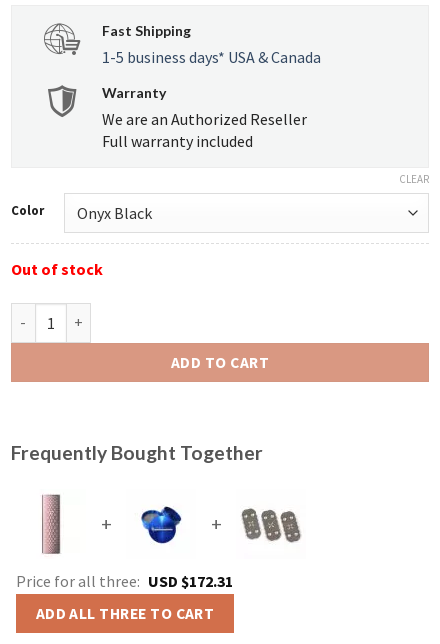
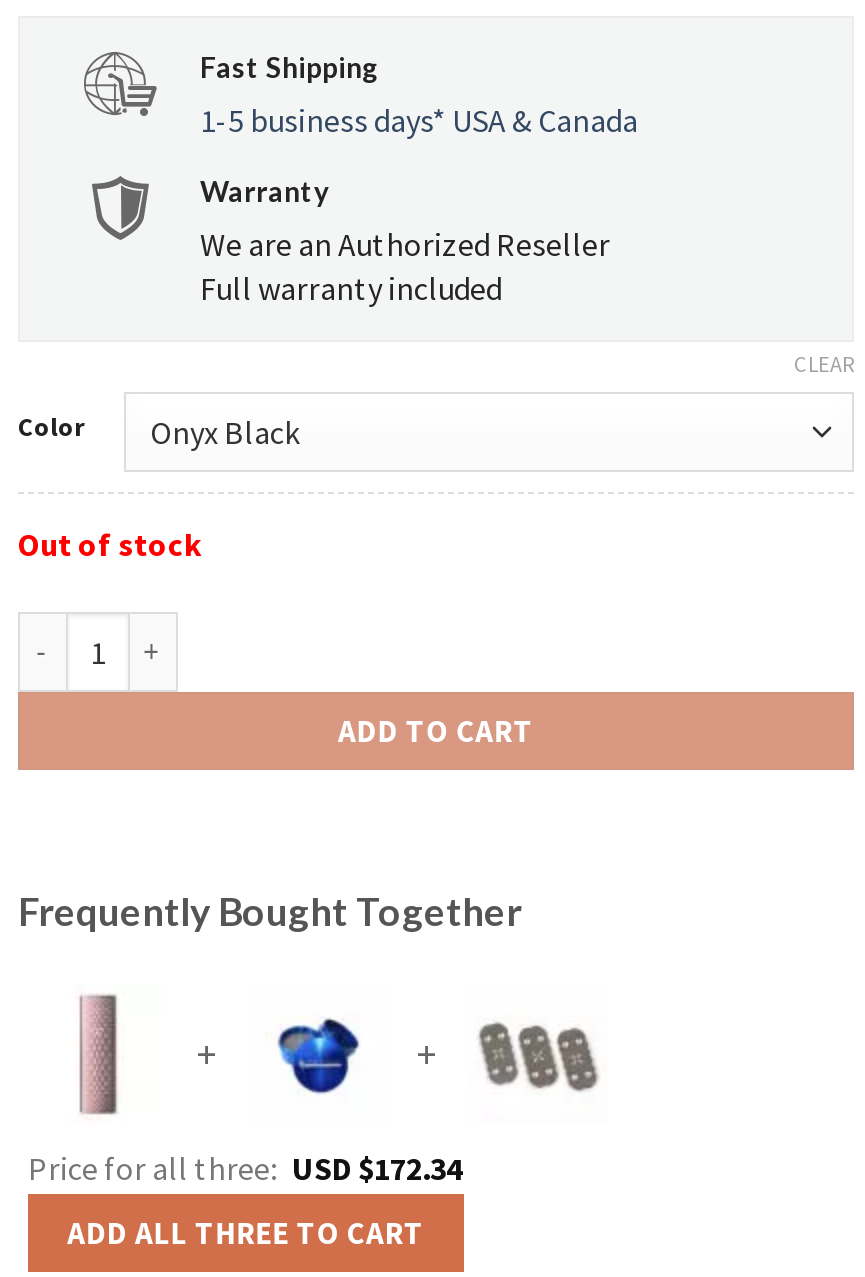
- Price for all three: USD $172.31
+ Price for all three: USD $172.34
